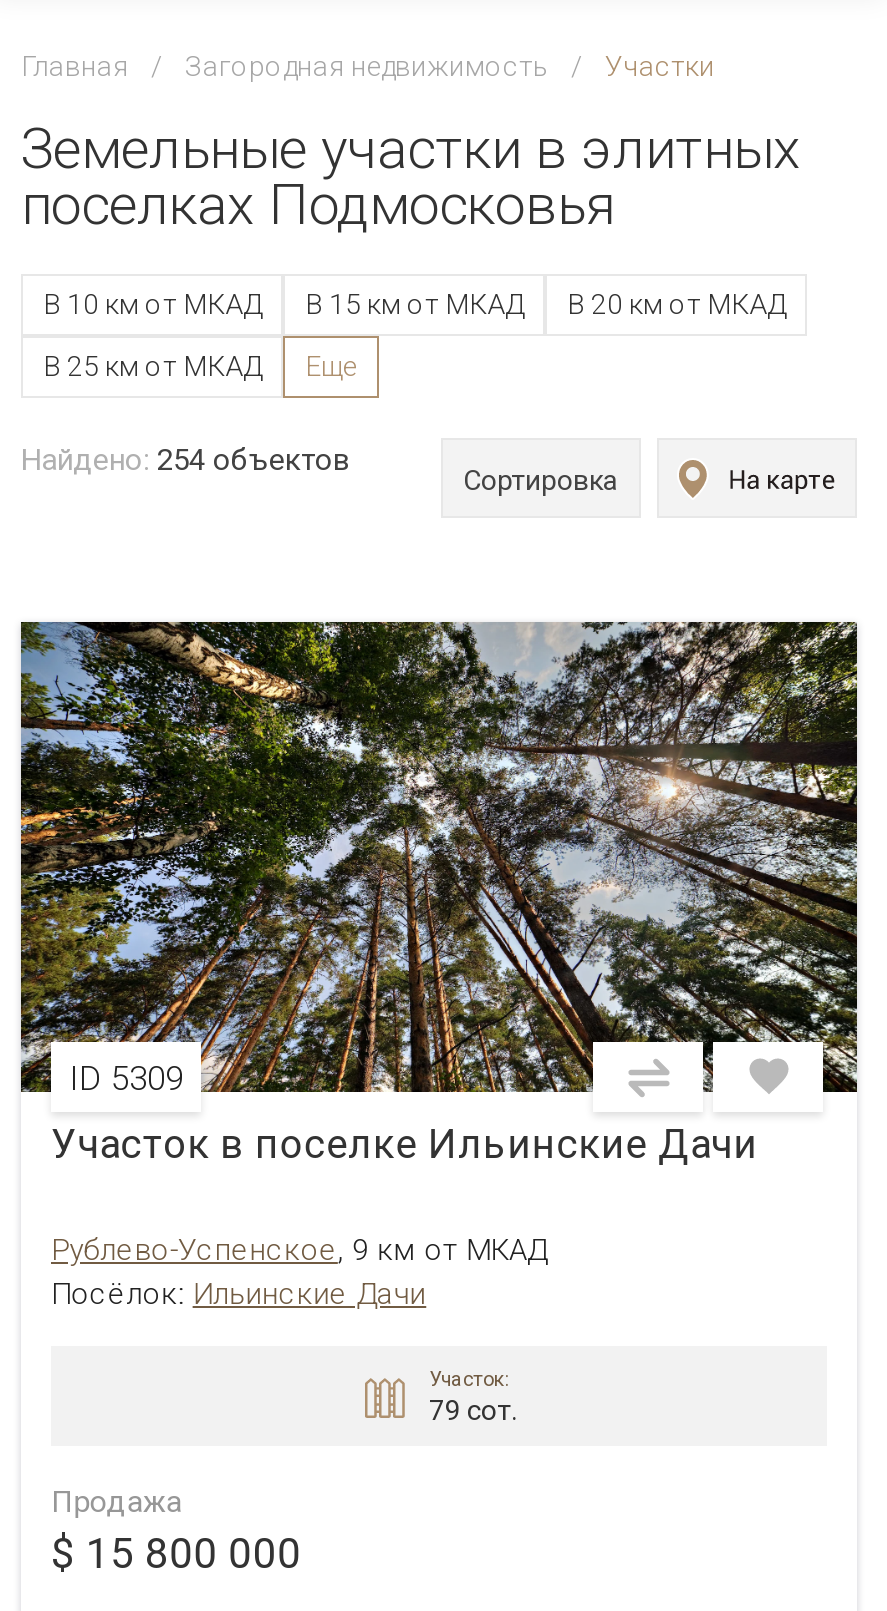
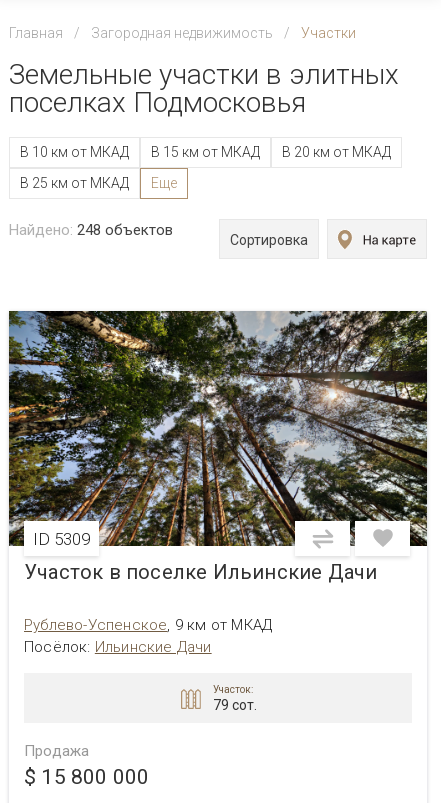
- Найдено: 254 объектов
+ Найдено: 248 объектов
